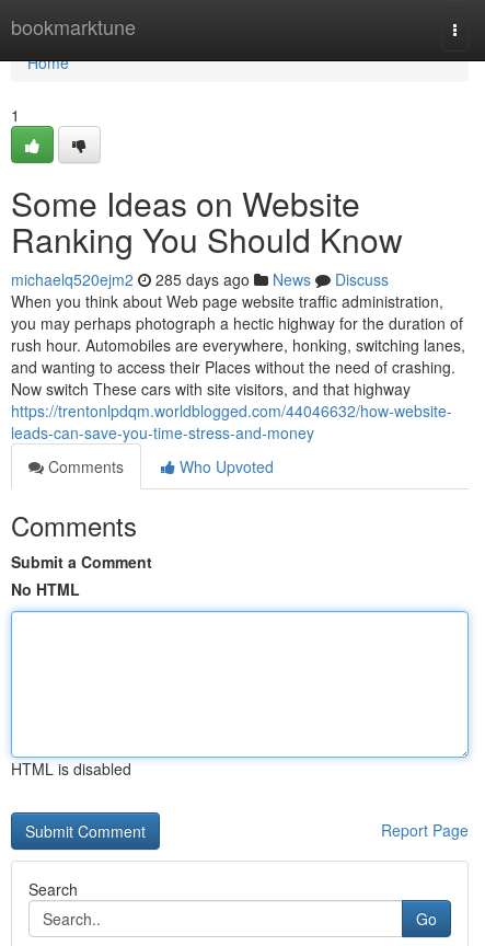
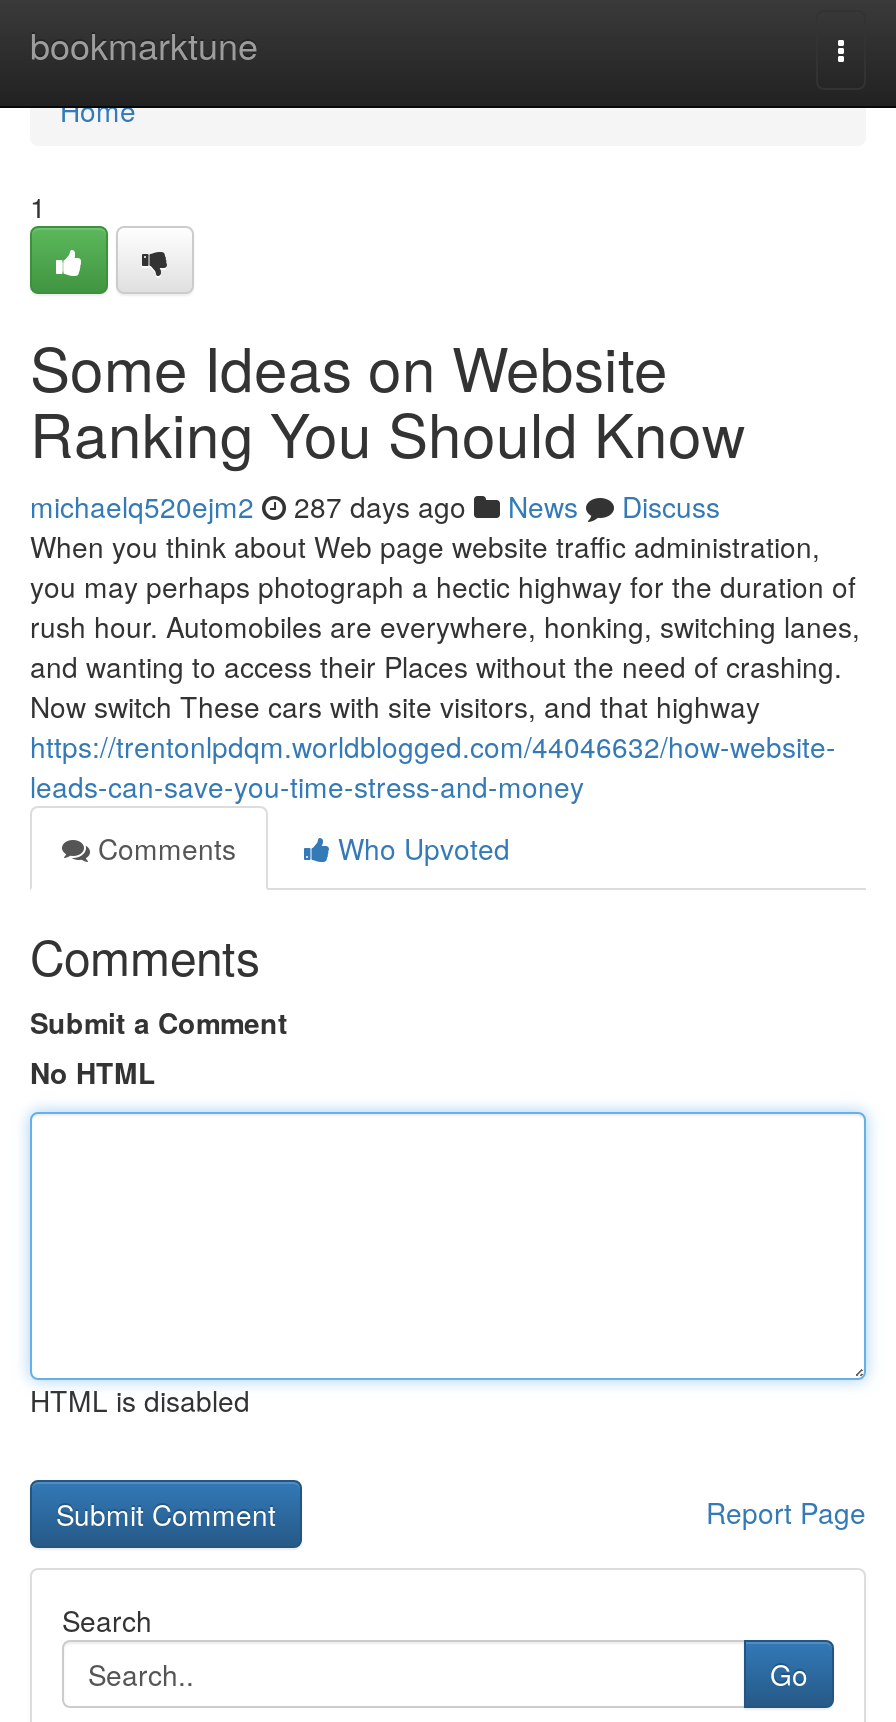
- michaelq520ejm2 285 days ago News Discuss
+ michaelq520ejm2 287 days ago News Discuss
